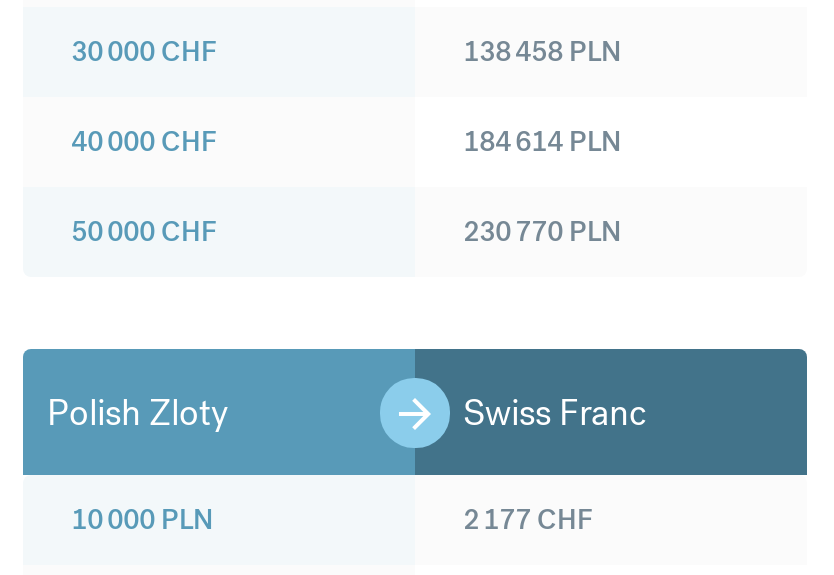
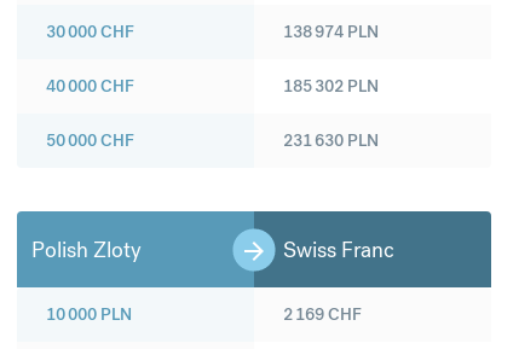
- 138 458 PLN
+ 138 974 PLN

- 184 614 PLN
+ 185 302 PLN

- 230 770 PLN
+ 231 630 PLN

- 2 177 CHF
+ 2 169 CHF
